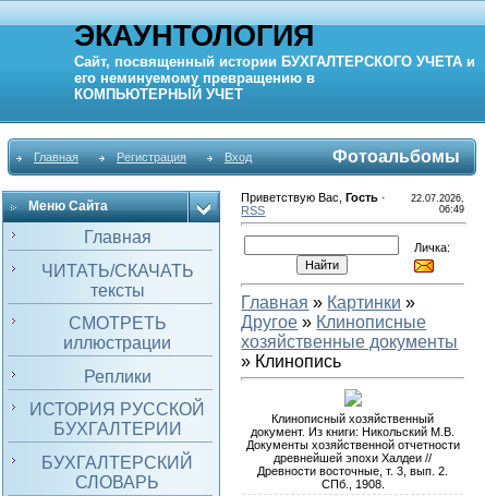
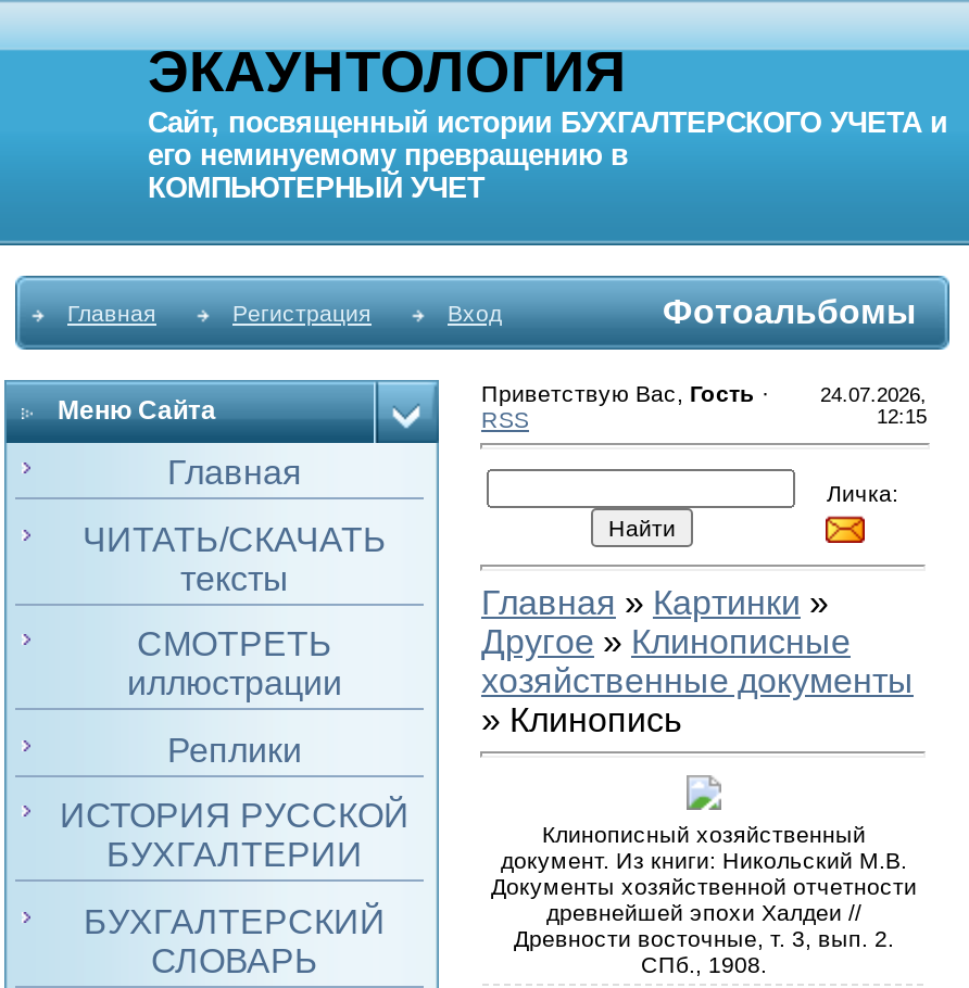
- 22.07.2026,
+ 24.07.2026,

- 06:49
+ 12:15
